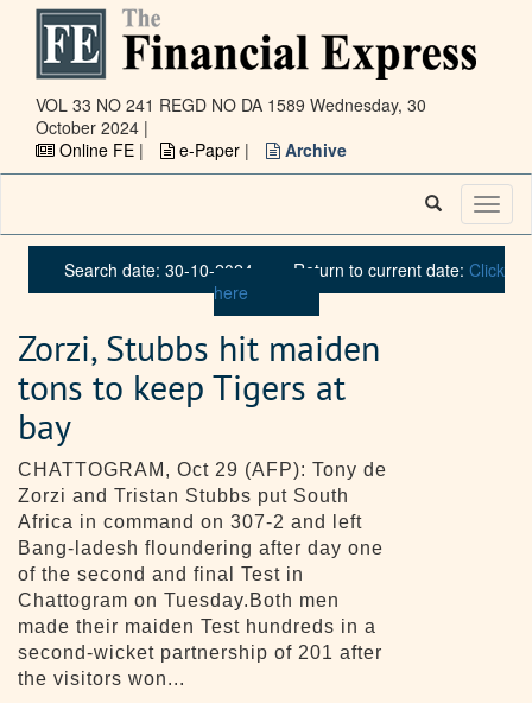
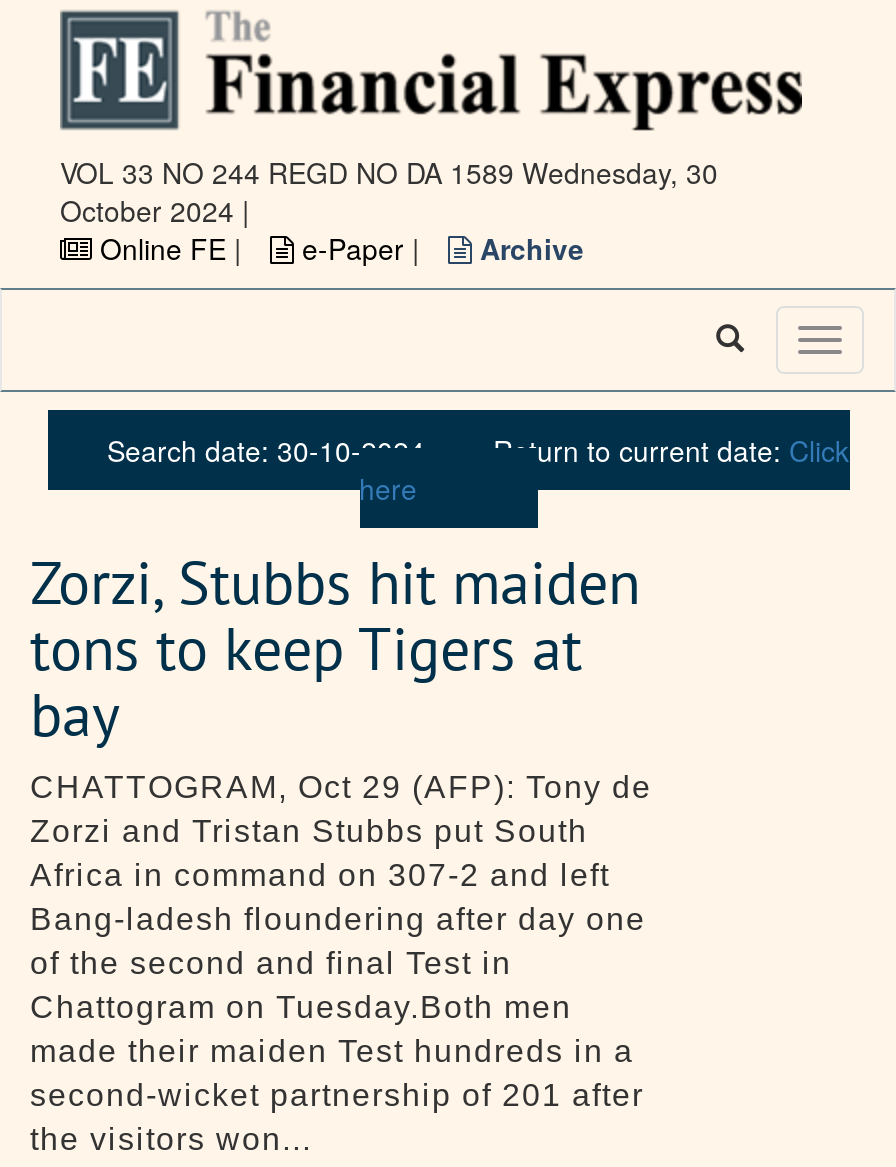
- VOL 33 NO 241 REGD NO DA 1589 Wednesday, 30
+ VOL 33 NO 244 REGD NO DA 1589 Wednesday, 30
